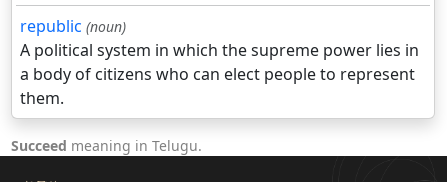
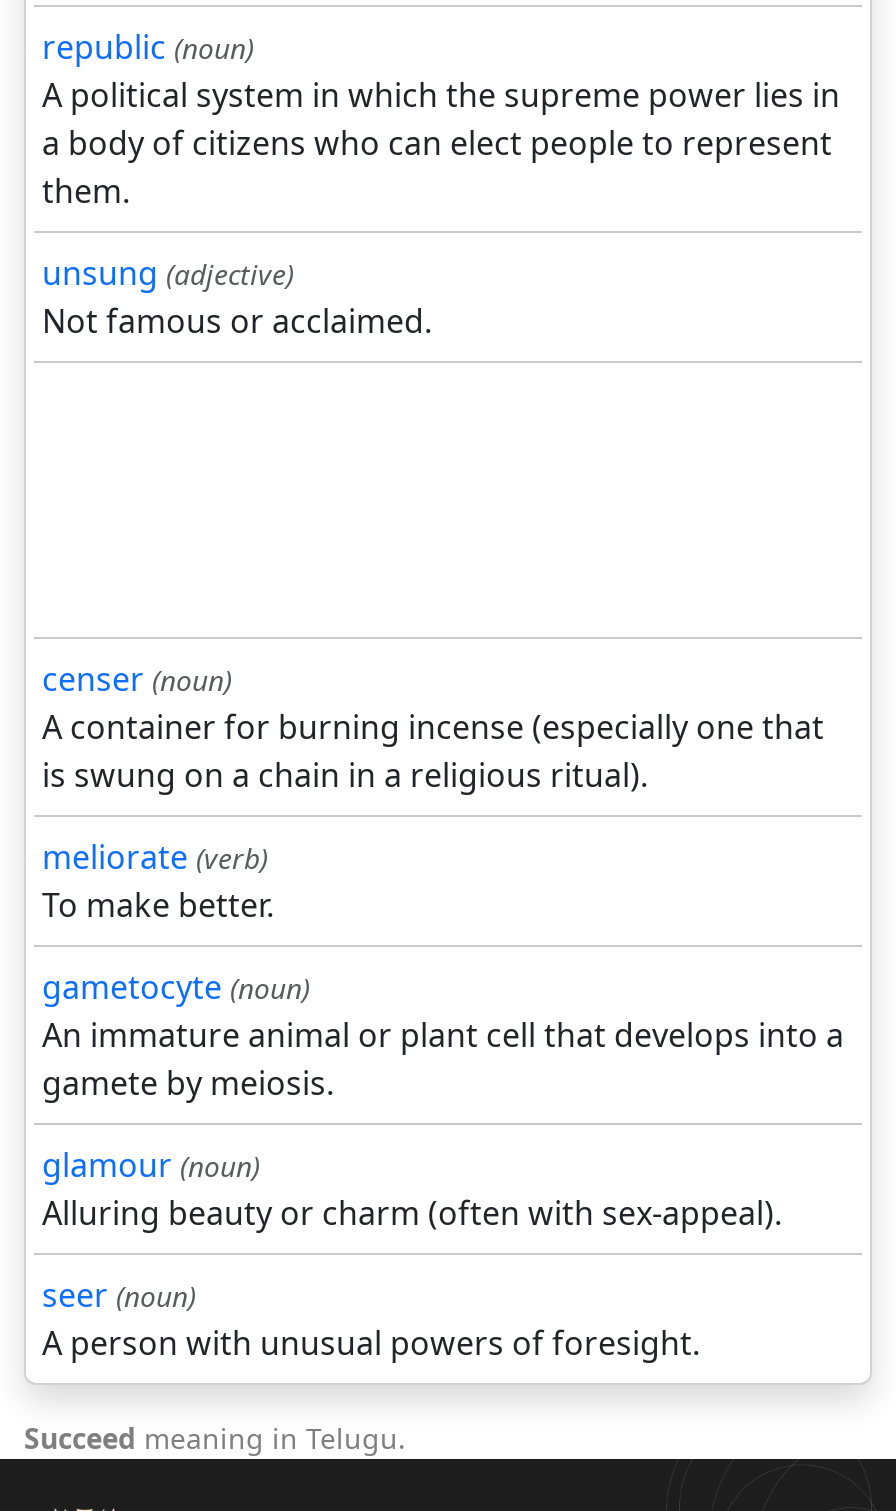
+ unsung (adjective)
+ Not famous or acclaimed.

+ censer (noun)
+ A container for burning incense (especially one that
+ is swung on a chain in a religious ritual).
+ meliorate (verb)
+ To make better.
+ gametocyte (noun)
+ An immature animal or plant cell that develops into a
+ gamete by meiosis.
+ glamour (noun)
+ Alluring beauty or charm (often with sex-appeal).
+ seer (noun)
+ A person with unusual powers of foresight.
